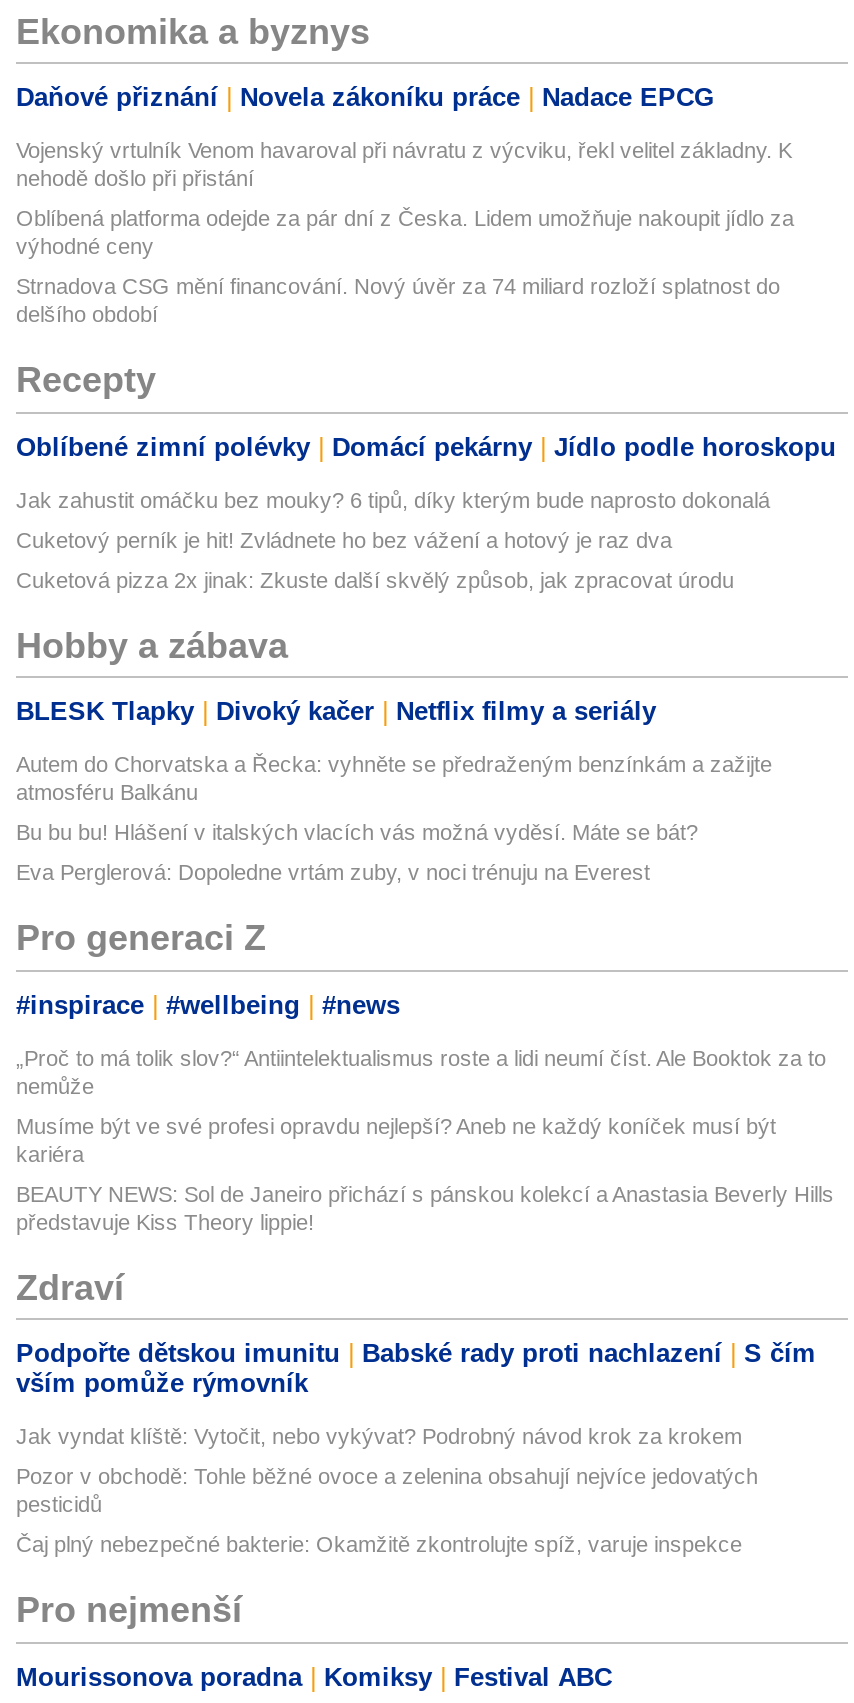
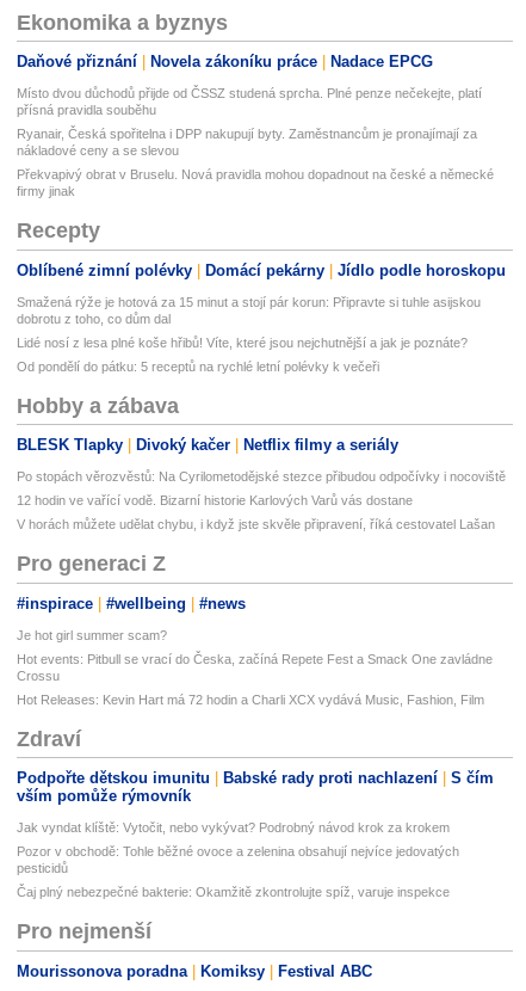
- Vojenský vrtulník Venom havaroval při návratu z výcviku, řekl velitel základny. K
- nehodě došlo při přistání
+ Místo dvou důchodů přijde od ČSSZ studená sprcha. Plné penze nečekejte, platí
+ přísná pravidla souběhu

- Oblíbená platforma odejde za pár dní z Česka. Lidem umožňuje nakoupit jídlo za
- výhodné ceny
+ Ryanair, Česká spořitelna i DPP nakupují byty. Zaměstnancům je pronajímají za
+ nákladové ceny a se slevou

- Strnadova CSG mění financování. Nový úvěr za 74 miliard rozloží splatnost do
- delšího období
+ Překvapivý obrat v Bruselu. Nová pravidla mohou dopadnout na české a německé
+ firmy jinak

- Jak zahustit omáčku bez mouky? 6 tipů, díky kterým bude naprosto dokonalá
+ Smažená rýže je hotová za 15 minut a stojí pár korun: Připravte si tuhle asijskou
+ dobrotu z toho, co dům dal

- Cuketový perník je hit! Zvládnete ho bez vážení a hotový je raz dva
+ Lidé nosí z lesa plné koše hřibů! Víte, které jsou nejchutnější a jak je poznáte?

- Cuketová pizza 2x jinak: Zkuste další skvělý způsob, jak zpracovat úrodu
+ Od pondělí do pátku: 5 receptů na rychlé letní polévky k večeři

- Autem do Chorvatska a Řecka: vyhněte se předraženým benzínkám a zažijte
- atmosféru Balkánu
+ Po stopách věrozvěstů: Na Cyrilometodějské stezce přibudou odpočívky i nocoviště

- Bu bu bu! Hlášení v italských vlacích vás možná vyděsí. Máte se bát?
+ 12 hodin ve vařící vodě. Bizarní historie Karlových Varů vás dostane

- Eva Perglerová: Dopoledne vrtám zuby, v noci trénuju na Everest
+ V horách můžete udělat chybu, i když jste skvěle připravení, říká cestovatel Lašan

- „Proč to má tolik slov?“ Antiintelektualismus roste a lidi neumí číst. Ale Booktok za to
- nemůže
+ Je hot girl summer scam?

- Musíme být ve své profesi opravdu nejlepší? Aneb ne každý koníček musí být
- kariéra
+ Hot events: Pitbull se vrací do Česka, začíná Repete Fest a Smack One zavládne
+ Crossu

- BEAUTY NEWS: Sol de Janeiro přichází s pánskou kolekcí a Anastasia Beverly Hills
- představuje Kiss Theory lippie!
+ Hot Releases: Kevin Hart má 72 hodin a Charli XCX vydává Music, Fashion, Film
